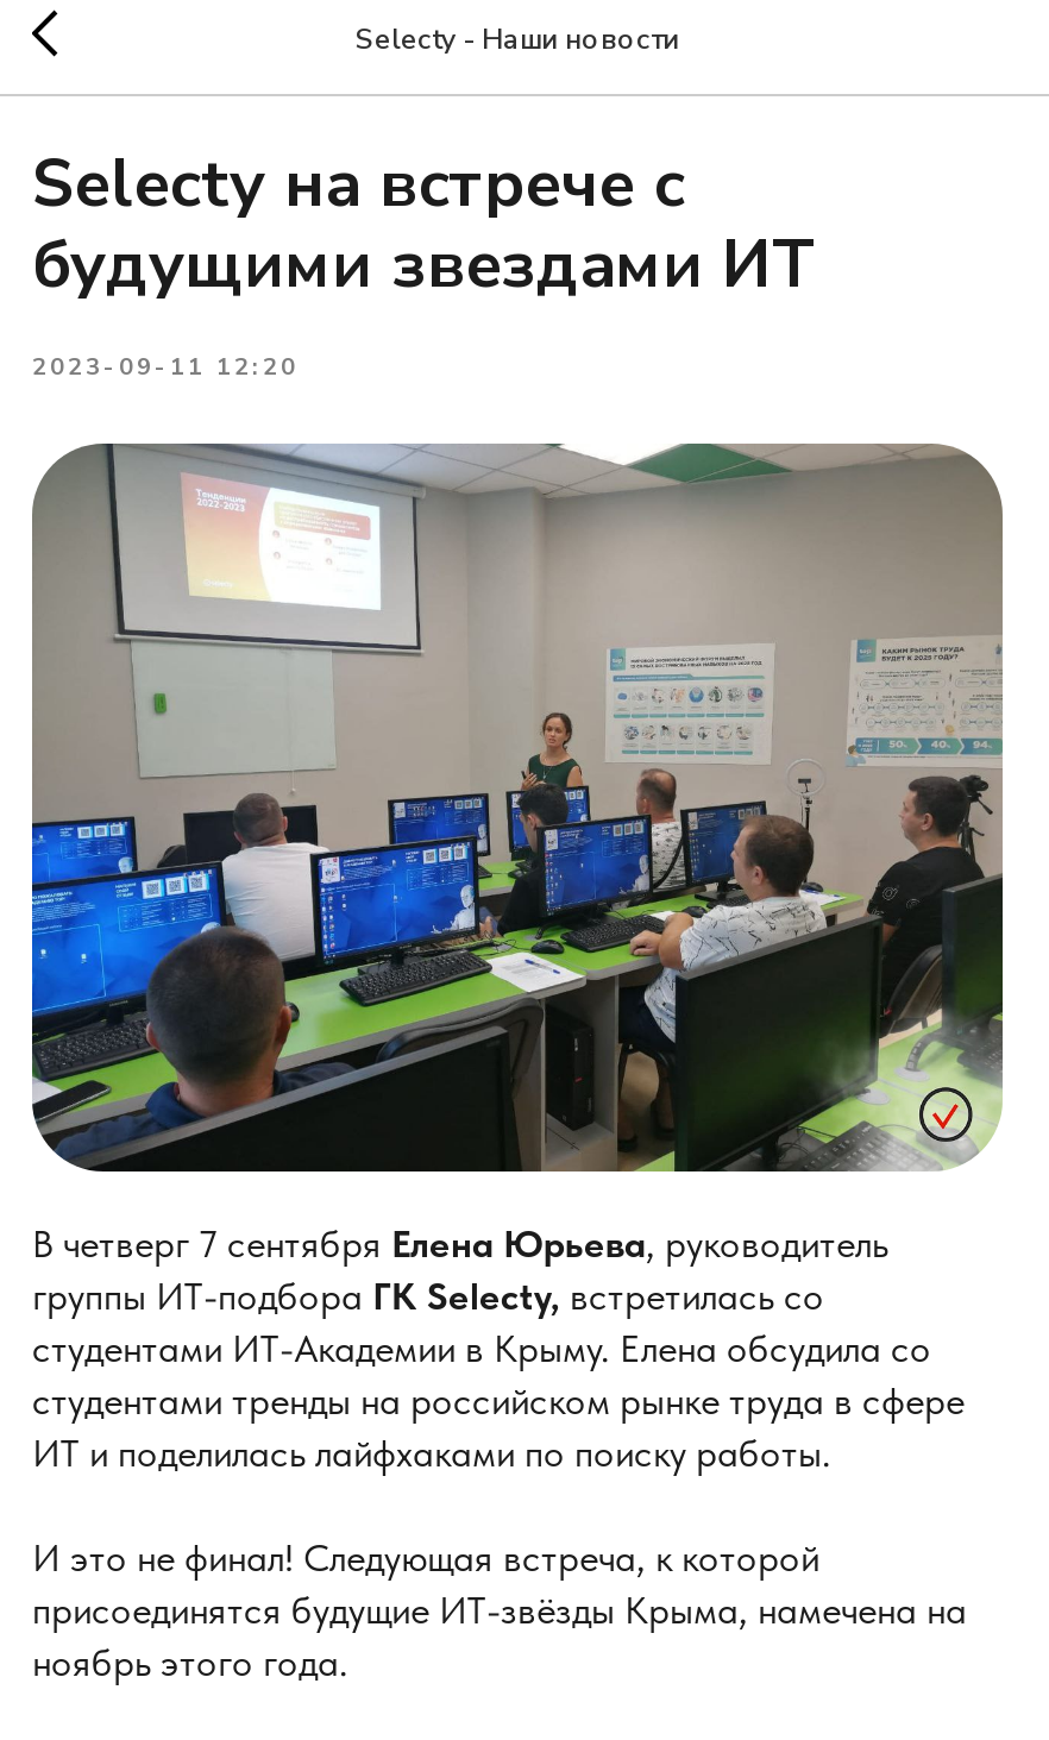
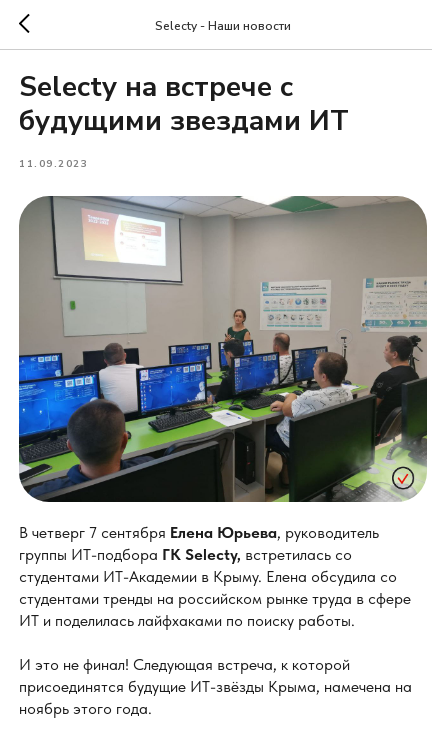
- 2023-09-11 12:20
+ 11.09.2023
